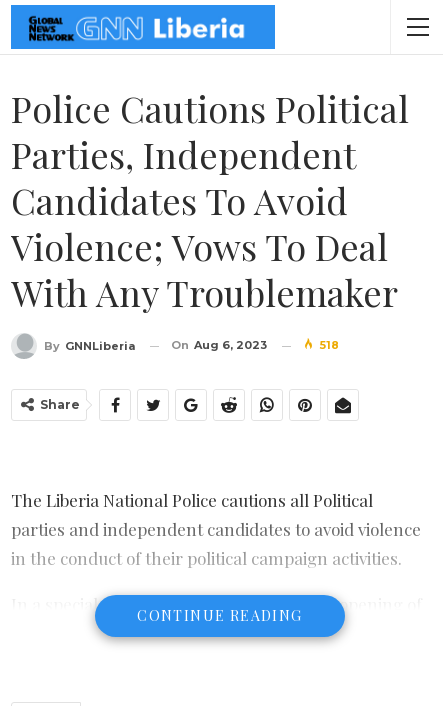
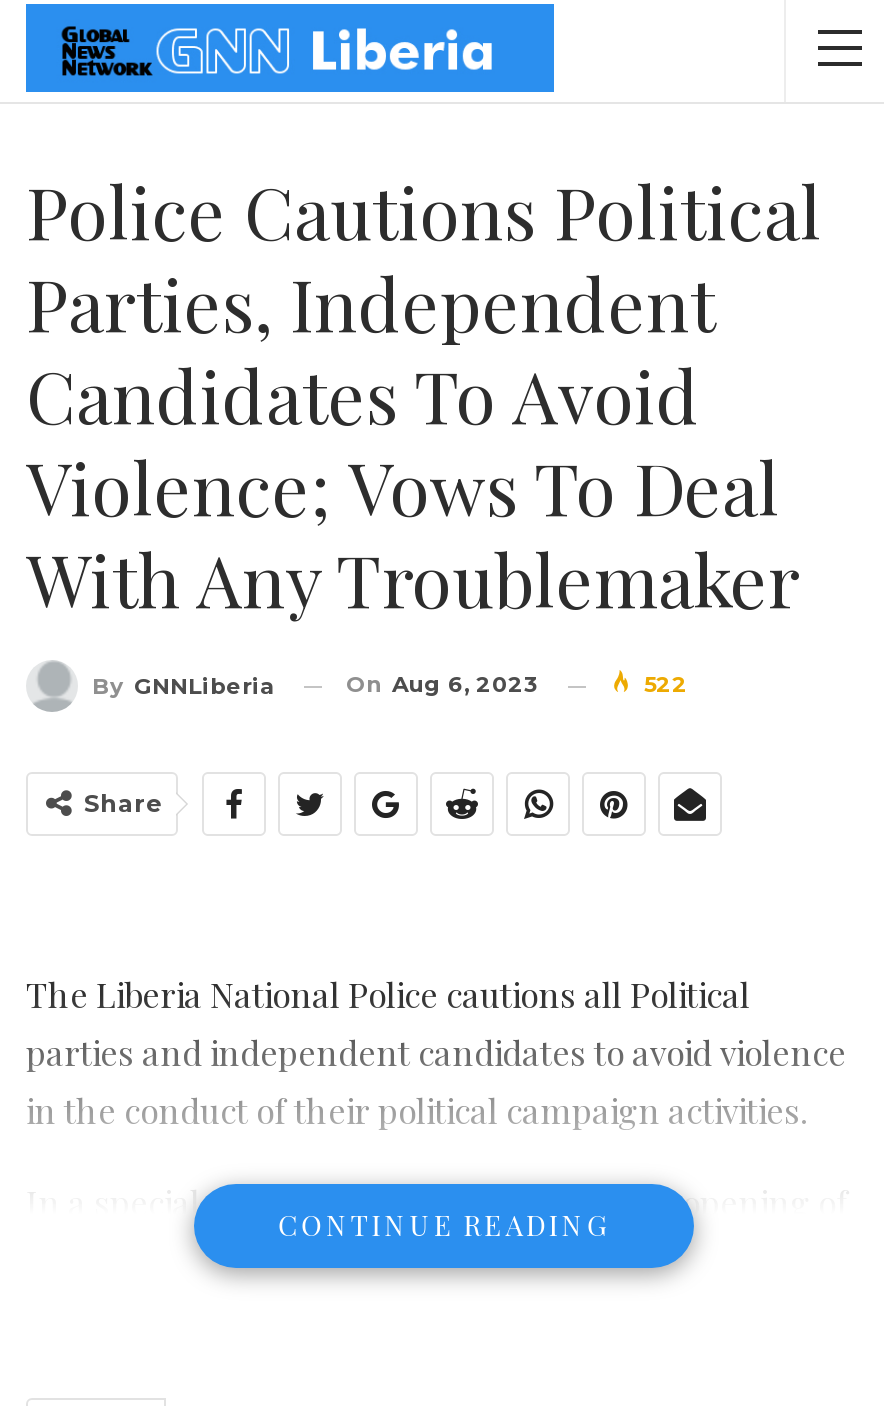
- 518
+ 522
